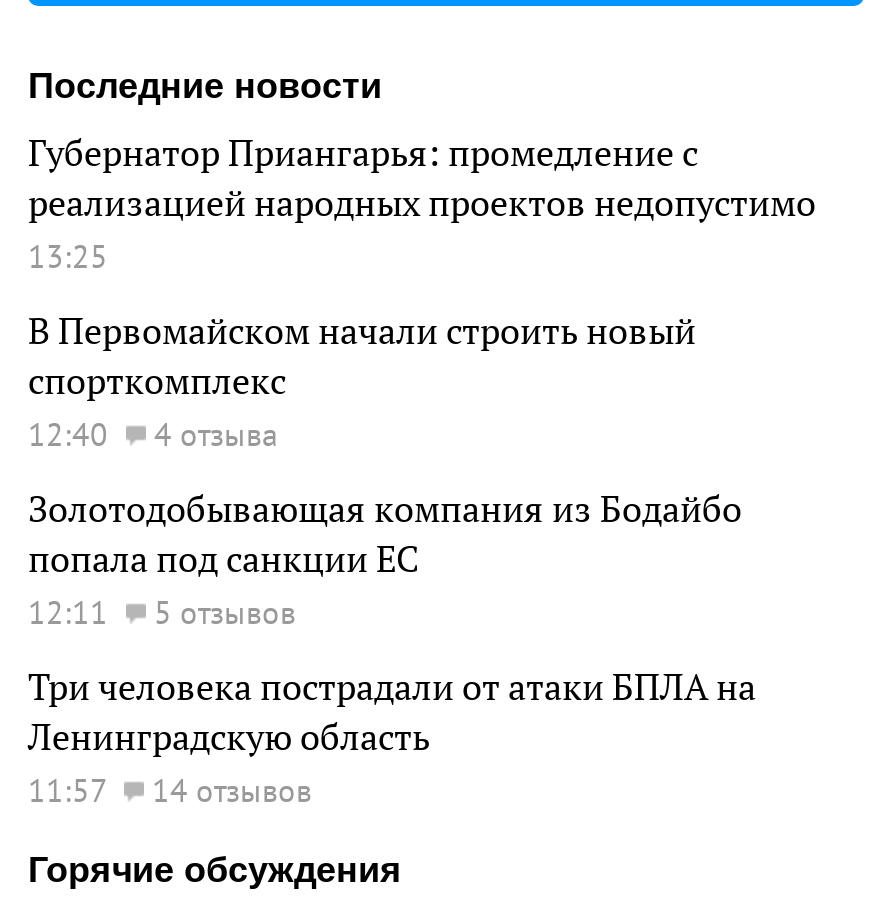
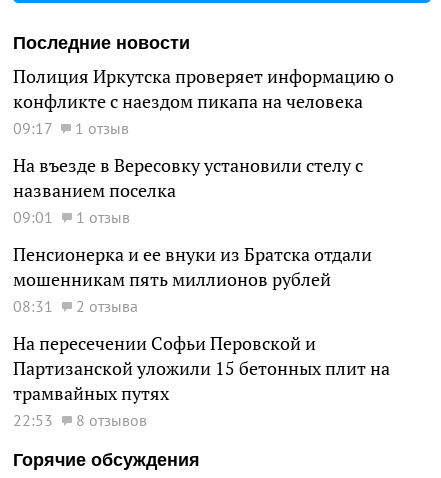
- Губернатор Приангарья: промедление с
- реализацией народных проектов недопустимо
- 13:25
+ Полиция Иркутска проверяет информацию о
+ конфликте с наездом пикапа на человека
+ 09:17
+ 1 отзыв

- В Первомайском начали строить новый
- спорткомплекс
- 12:40
- 4 отзыва
+ На въезде в Вересовку установили стелу с
+ названием поселка
+ 09:01
+ 1 отзыв

- Золотодобывающая компания из Бодайбо
- попала под санкции ЕС
- 12:11
- 5 отзывов
+ Пенсионерка и ее внуки из Братска отдали
+ мошенникам пять миллионов рублей
+ 08:31
+ 2 отзыва

- Три человека пострадали от атаки БПЛА на
- Ленинградскую область
- 11:57
- 14 отзывов
+ На пересечении Софьи Перовской и
+ Партизанской уложили 15 бетонных плит на
+ трамвайных путях
+ 22:53
+ 8 отзывов
